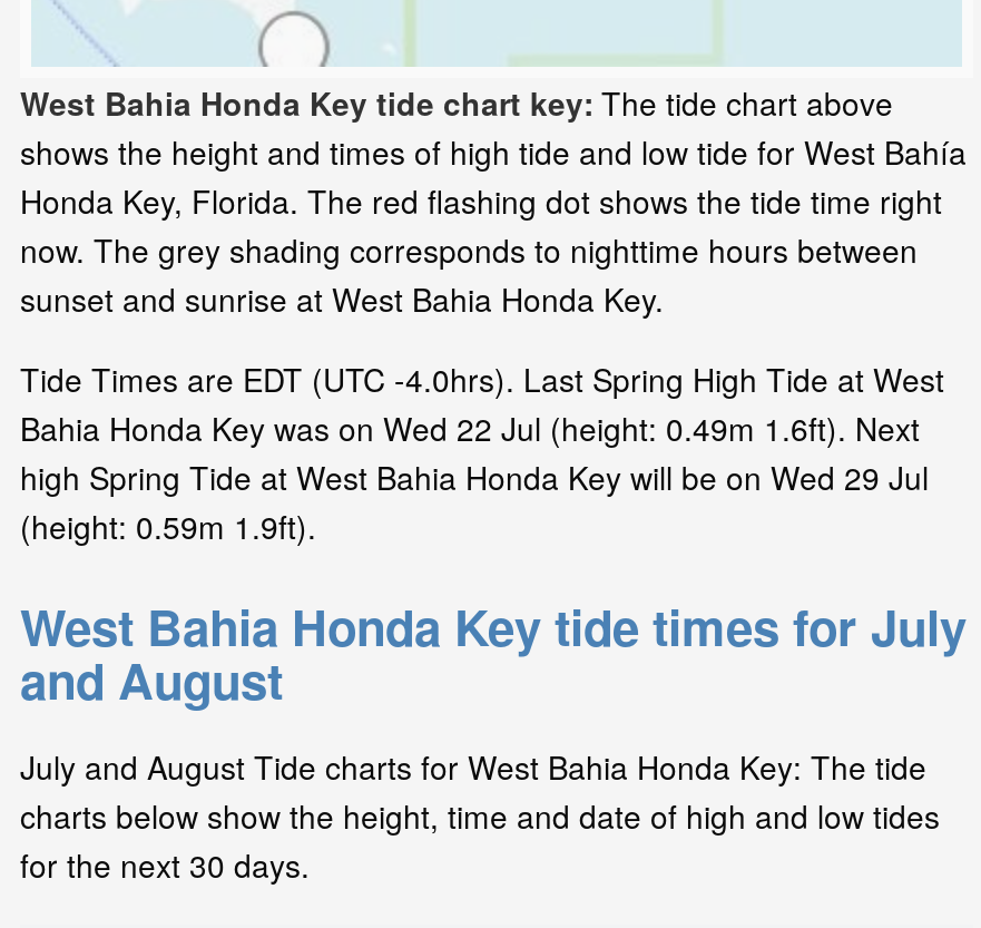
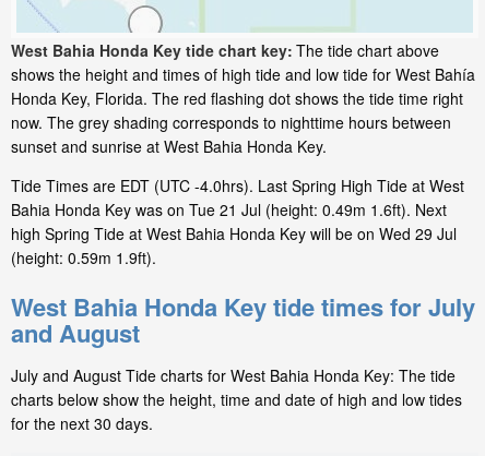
- Bahia Honda Key was on Wed 22 Jul (height: 0.49m 1.6ft). Next
+ Bahia Honda Key was on Tue 21 Jul (height: 0.49m 1.6ft). Next
